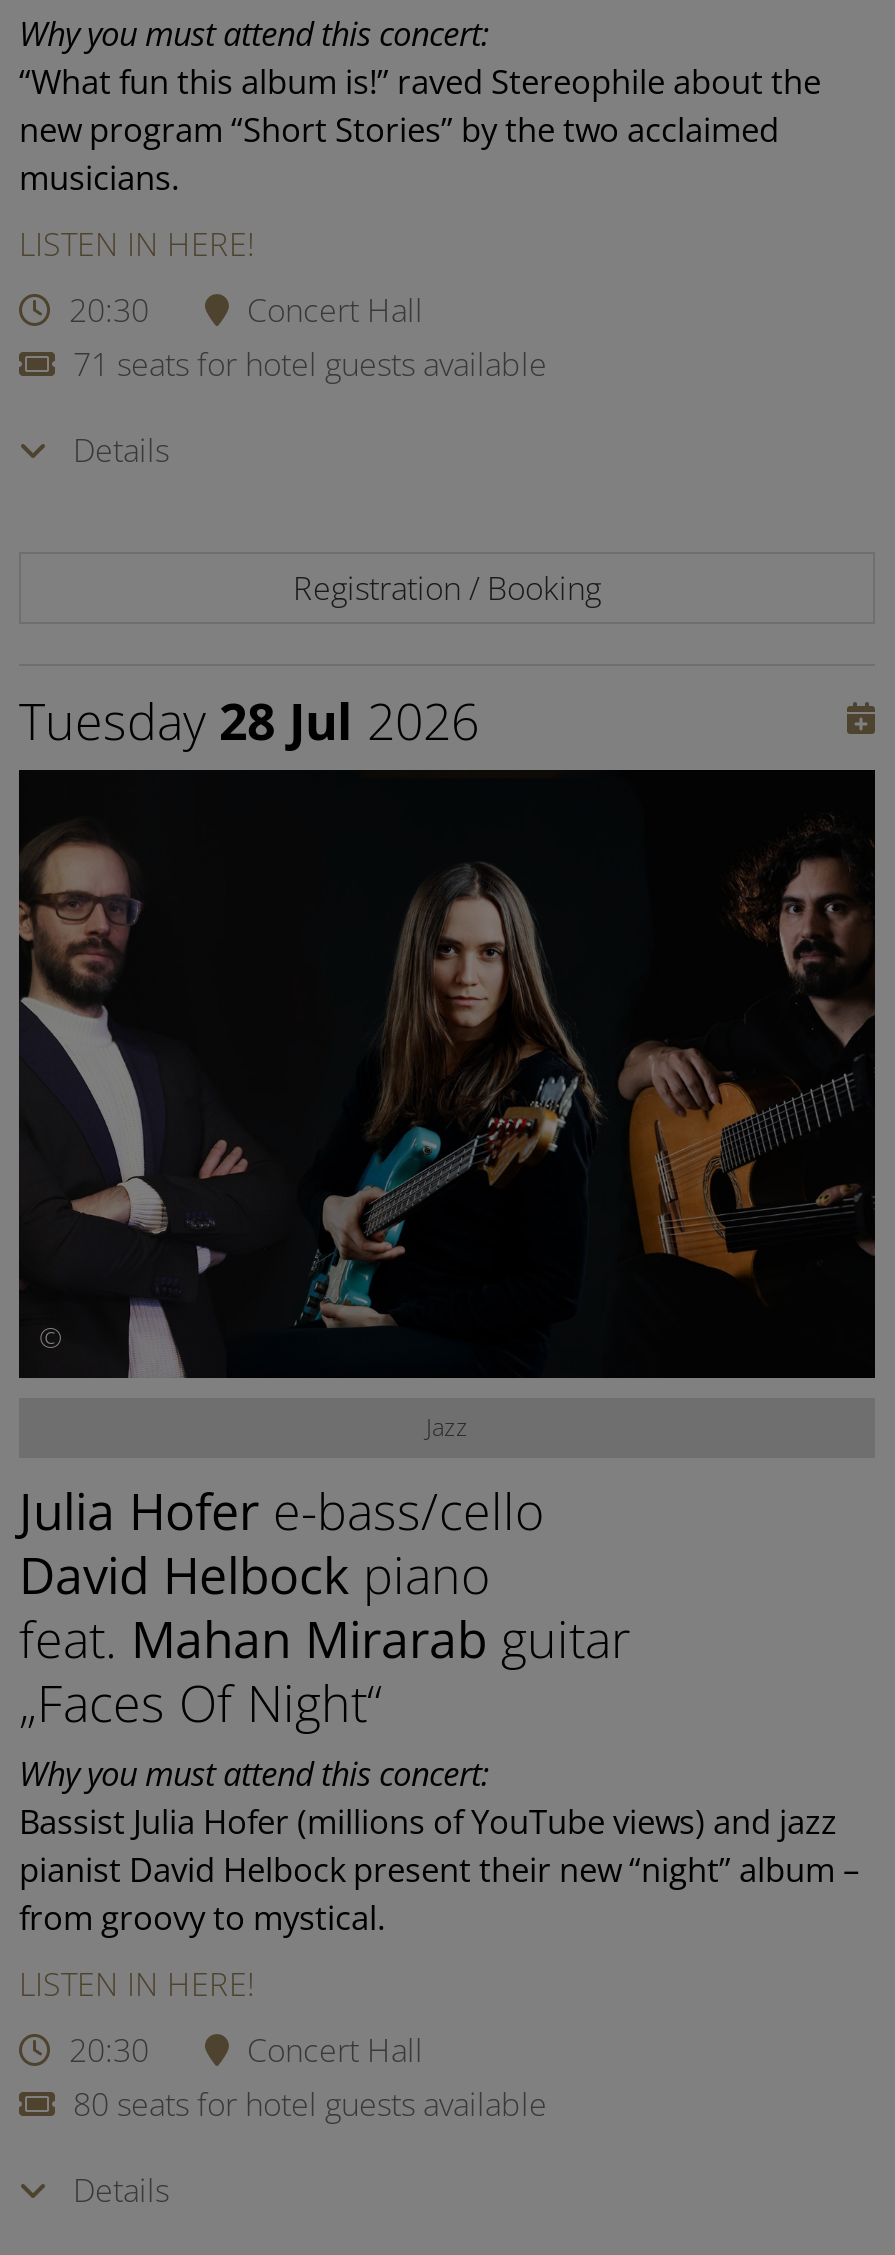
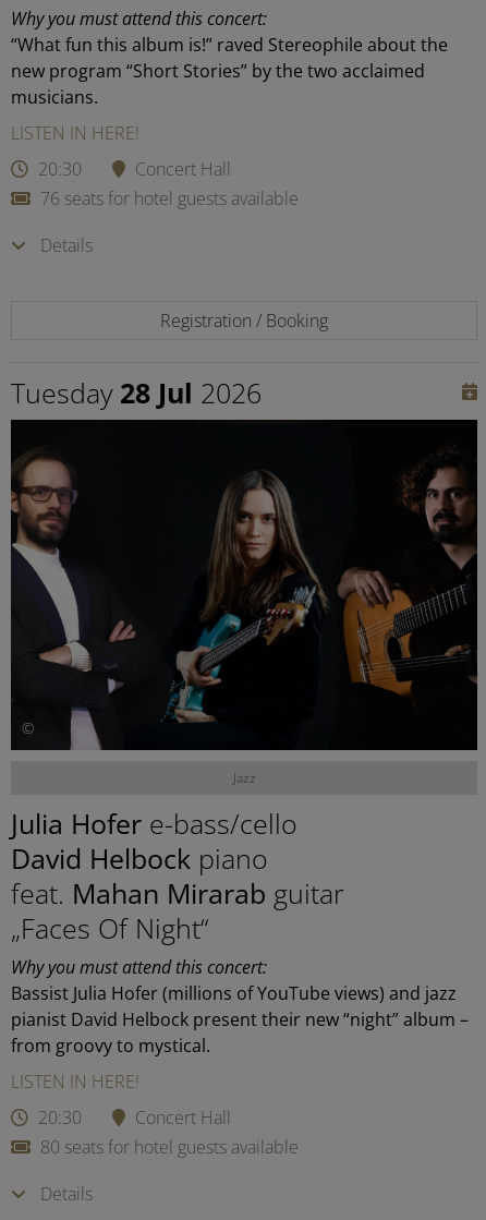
- 71 seats for hotel guests available
+ 76 seats for hotel guests available
